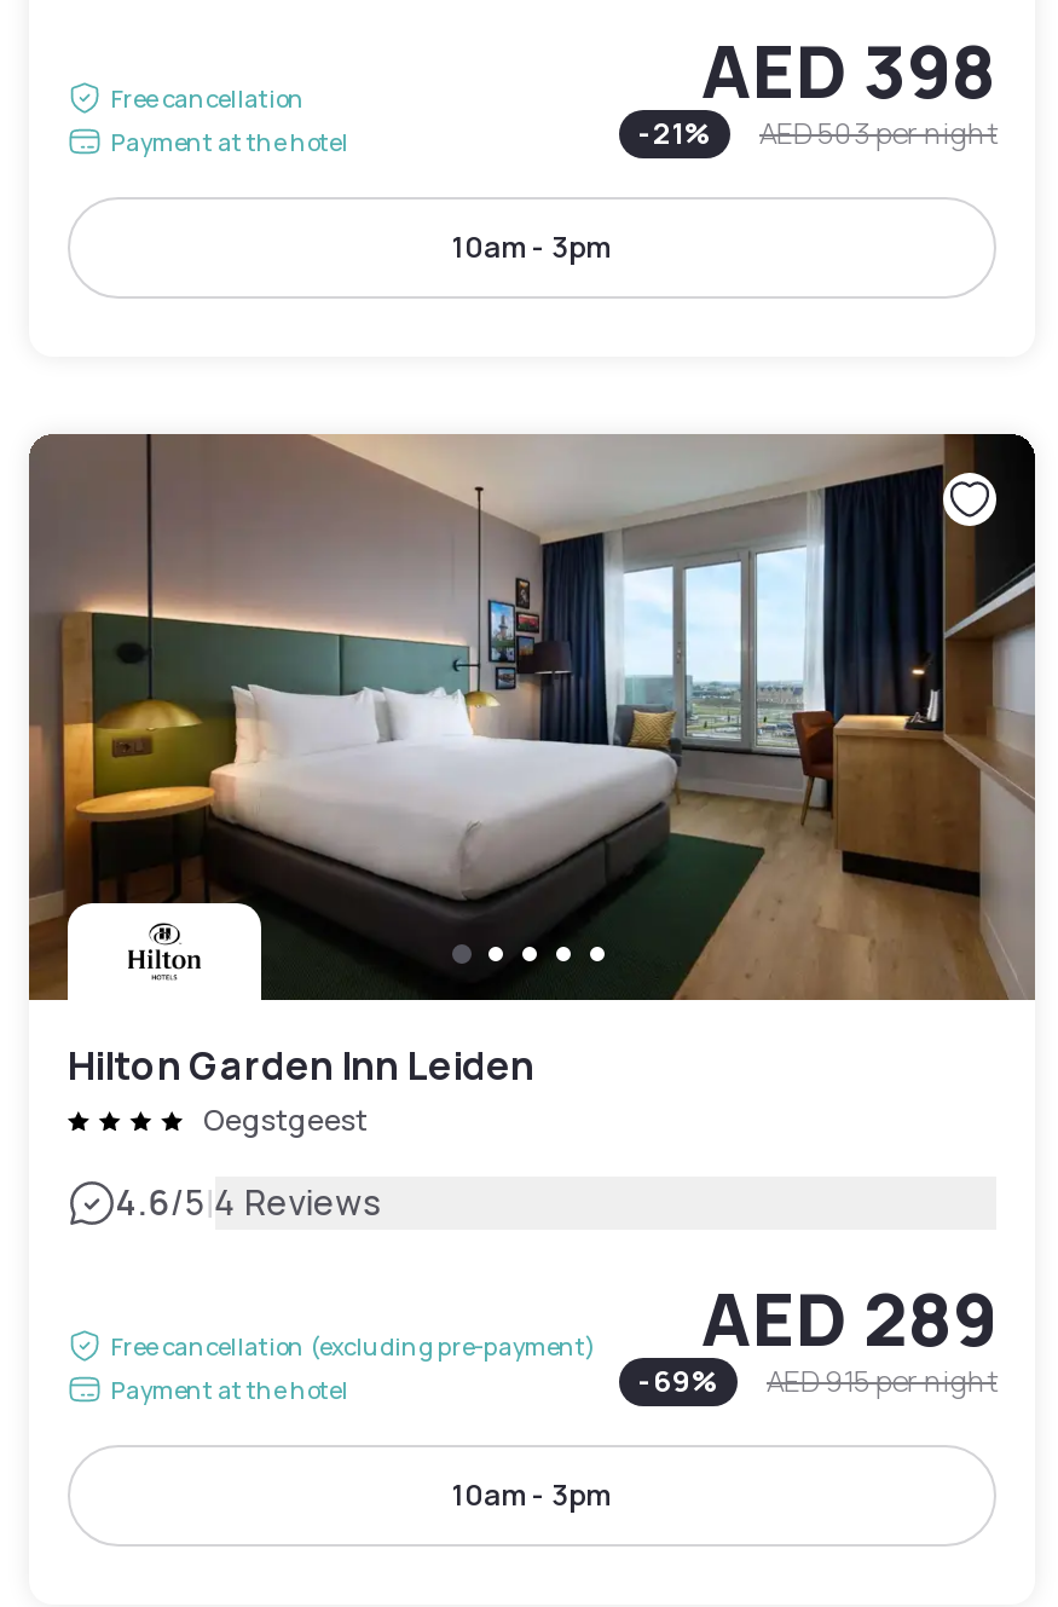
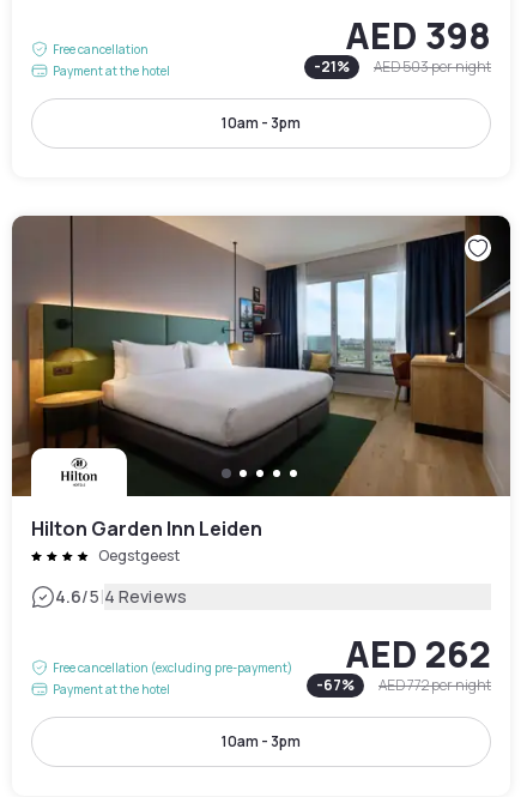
- AED 289
+ AED 262

- - 69%
+ - 67%

- AED 915 per night
+ AED 772 per night
